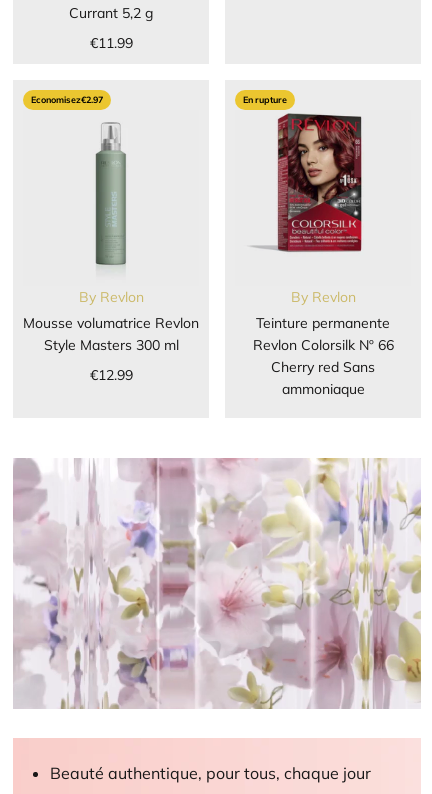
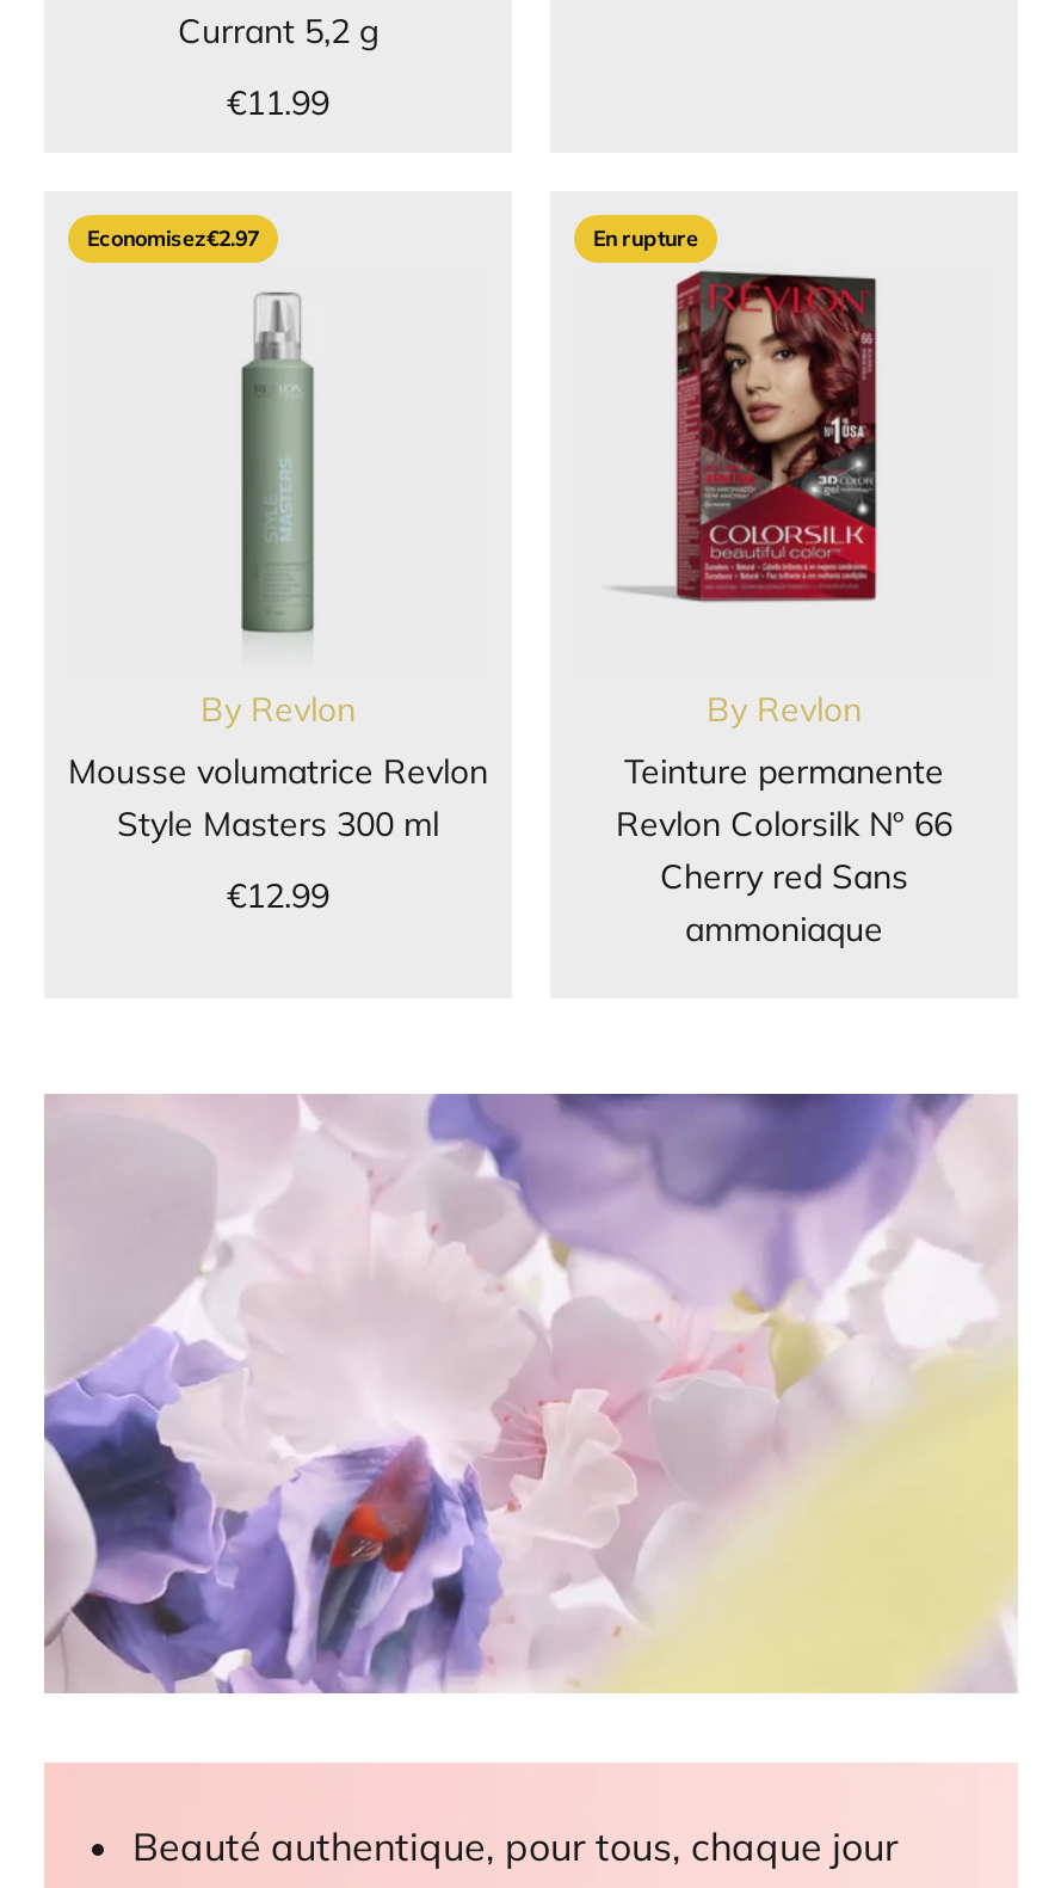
- [image]
+ [image]
